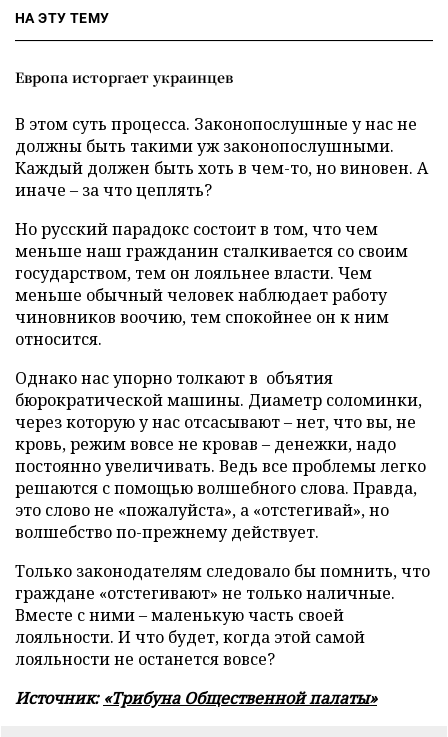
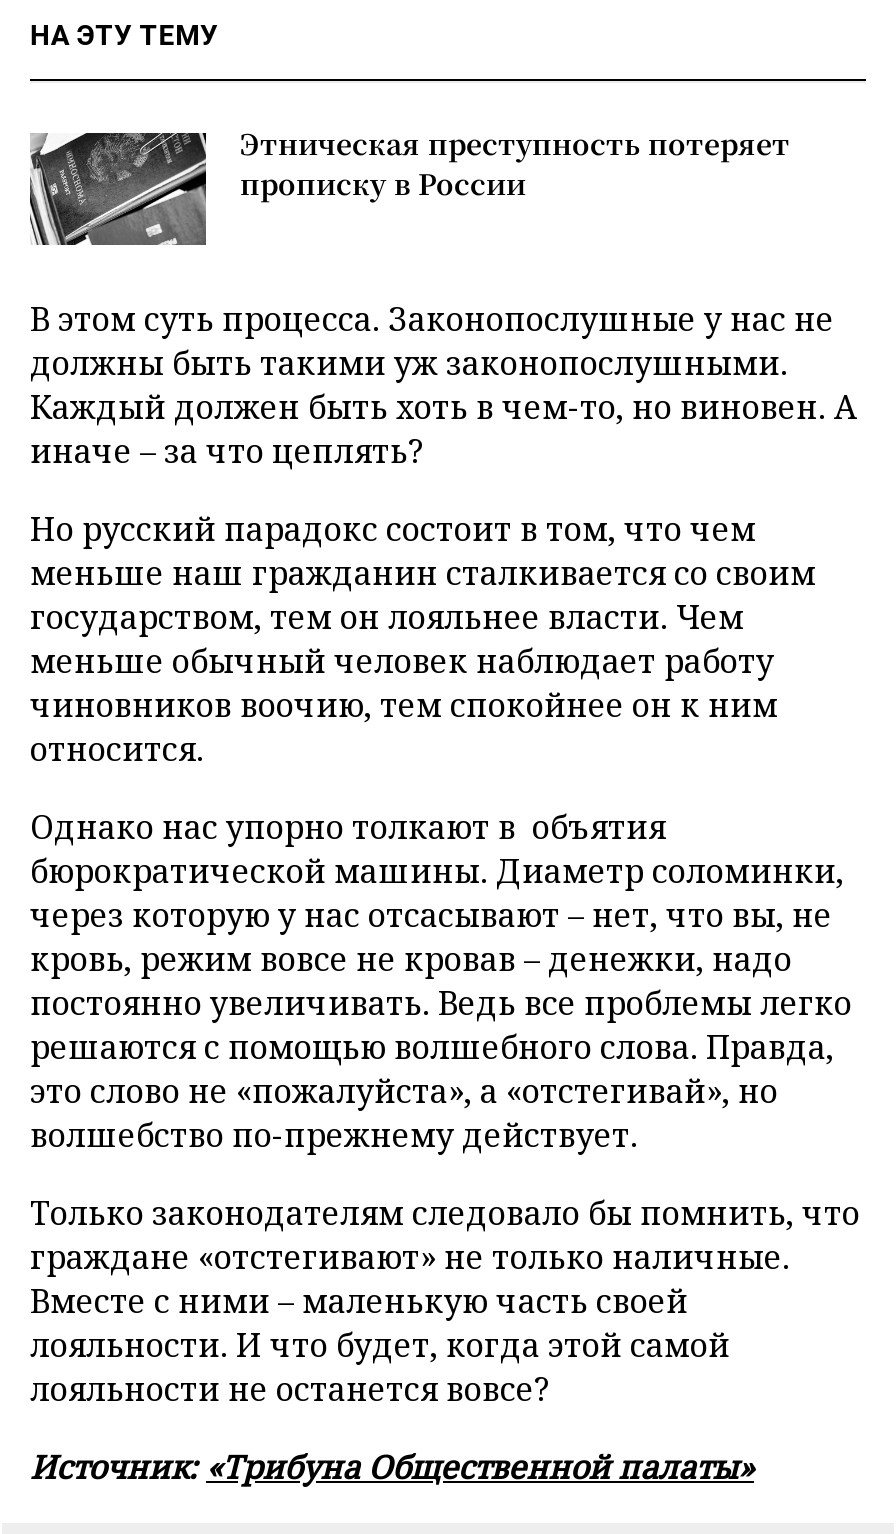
- Европа исторгает украинцев
+ Этническая преступность потеряет
+ прописку в России
